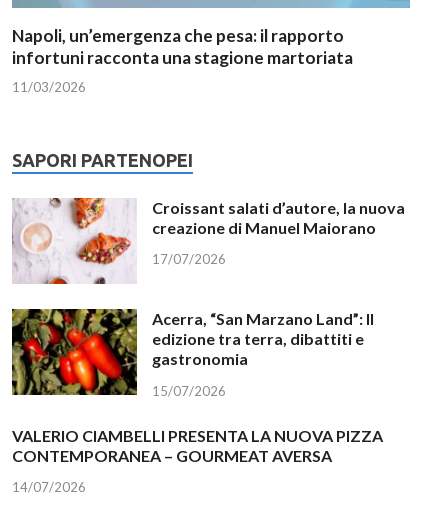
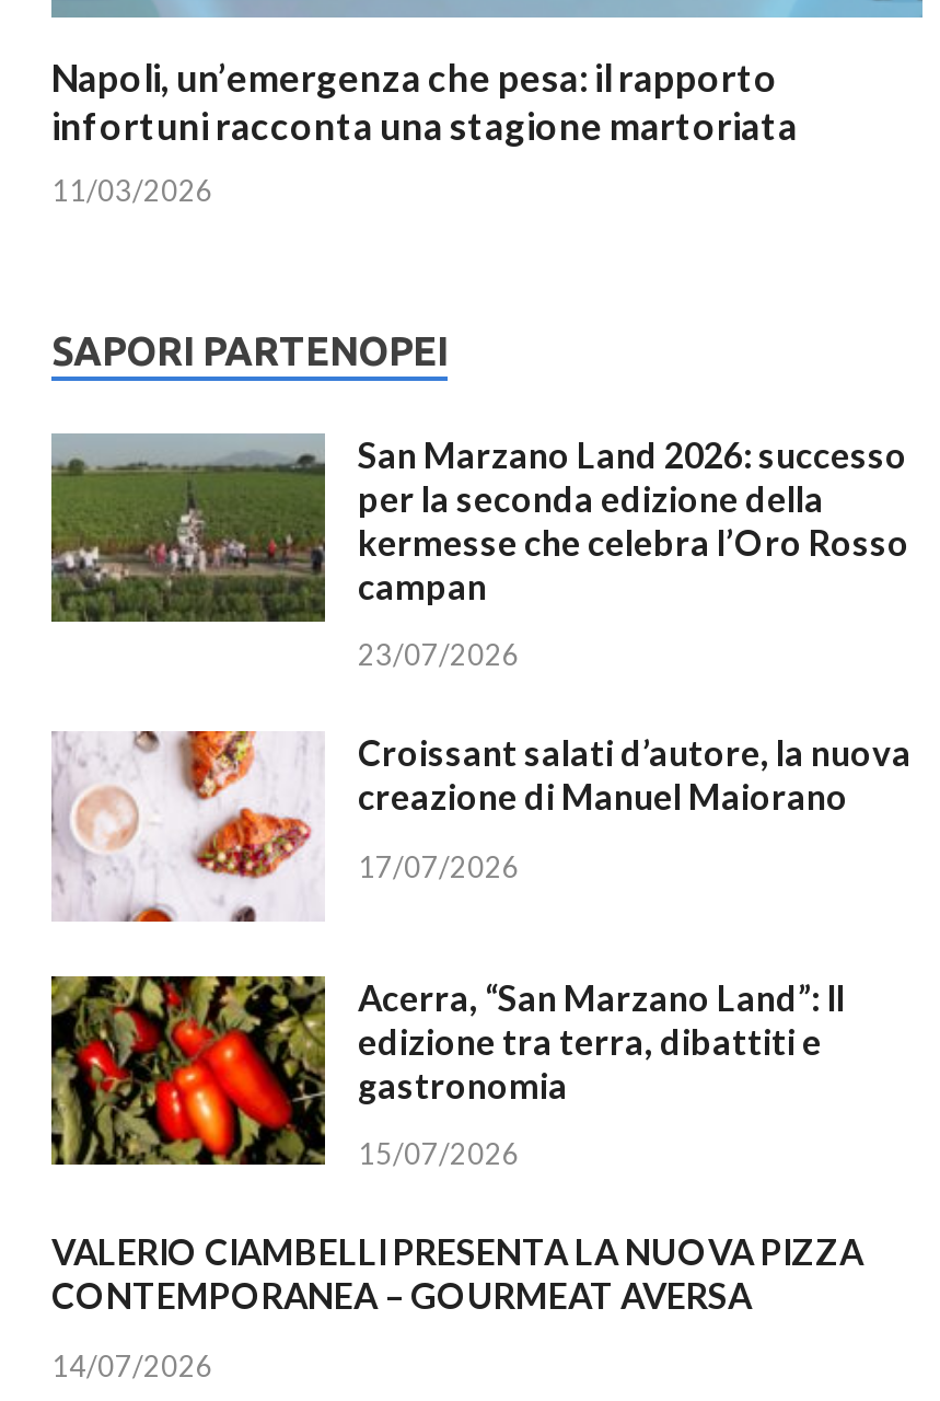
+ [image]
+ San Marzano Land 2026: successo
+ per la seconda edizione della
+ kermesse che celebra l’Oro Rosso
+ campan
+ 23/07/2026
